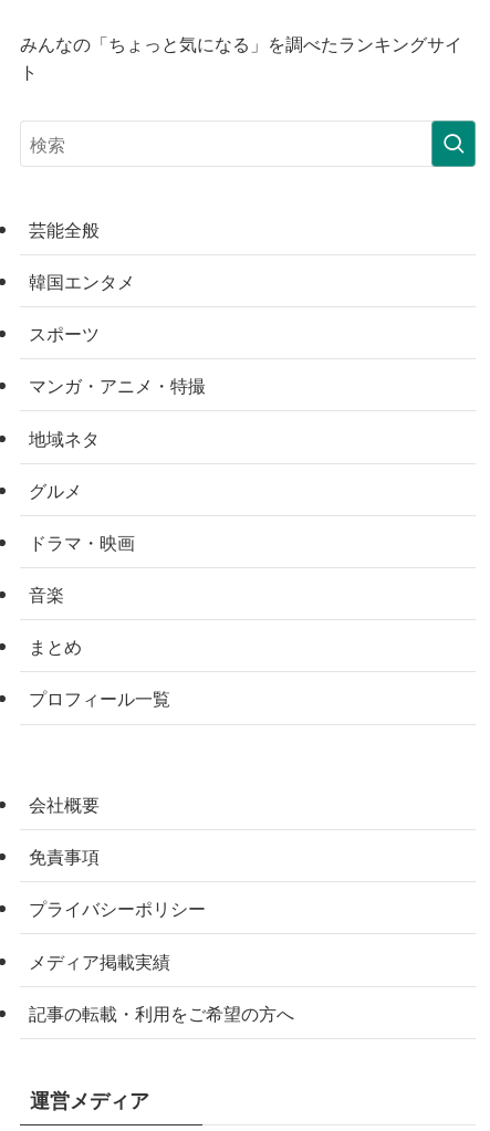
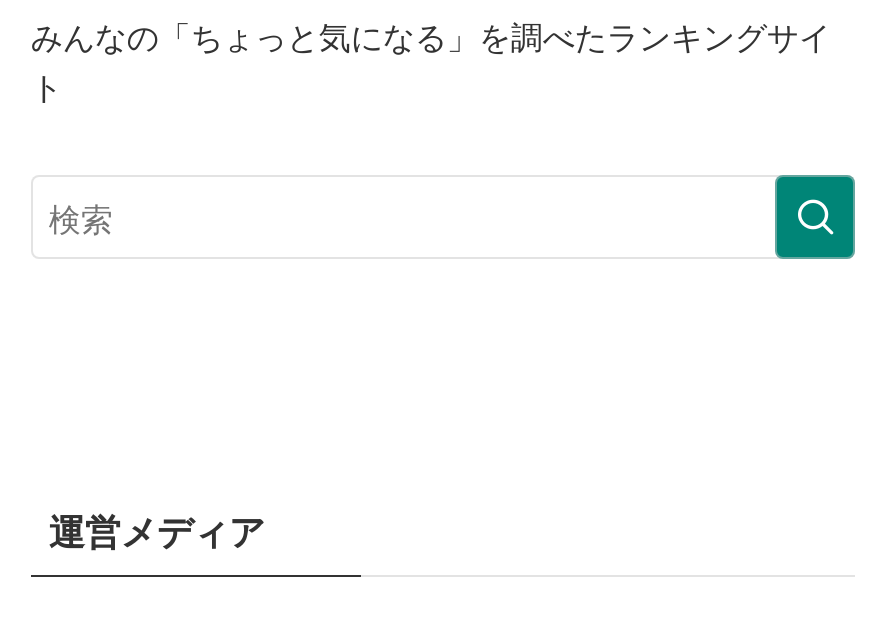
- 芸能全般
- 韓国エンタメ
- スポーツ
- マンガ・アニメ・特撮
- 地域ネタ
- グルメ
- ドラマ・映画
- 音楽
- まとめ
- プロフィール一覧

- 会社概要
- 免責事項
- プライバシーポリシー
- メディア掲載実績
- 記事の転載・利用をご希望の方へ
